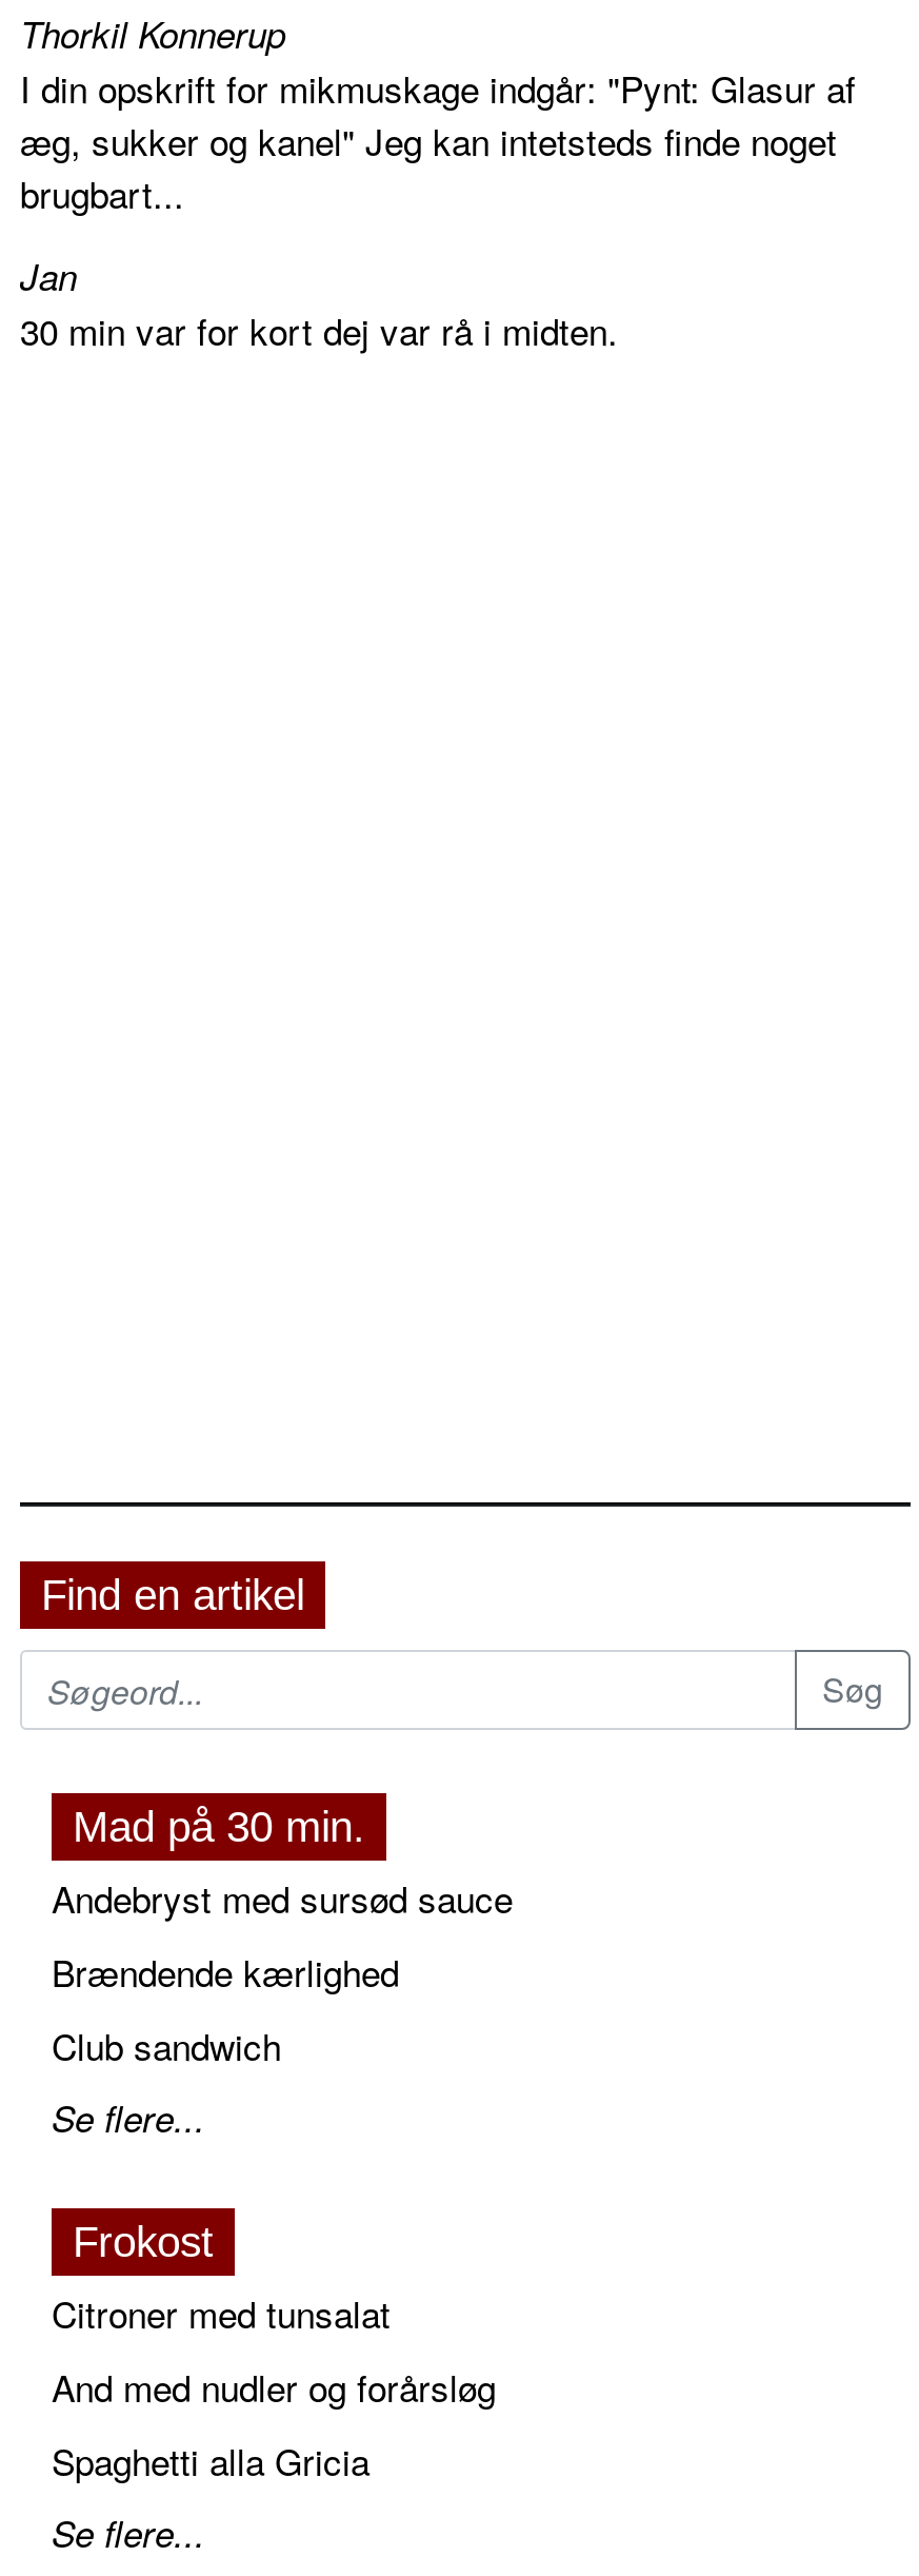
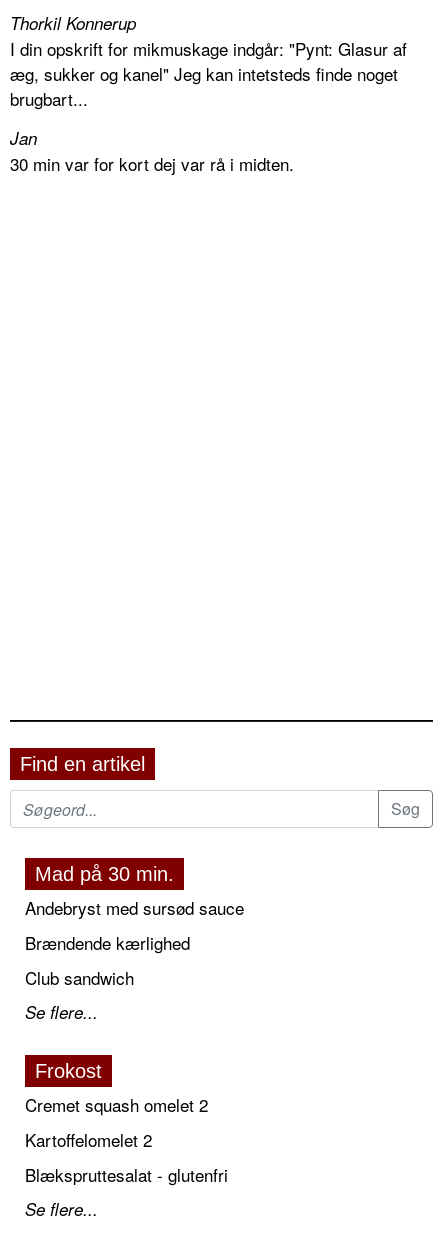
- Citroner med tunsalat
- And med nudler og forårsløg
- Spaghetti alla Gricia
+ Cremet squash omelet 2
+ Kartoffelomelet 2
+ Blækspruttesalat - glutenfri
